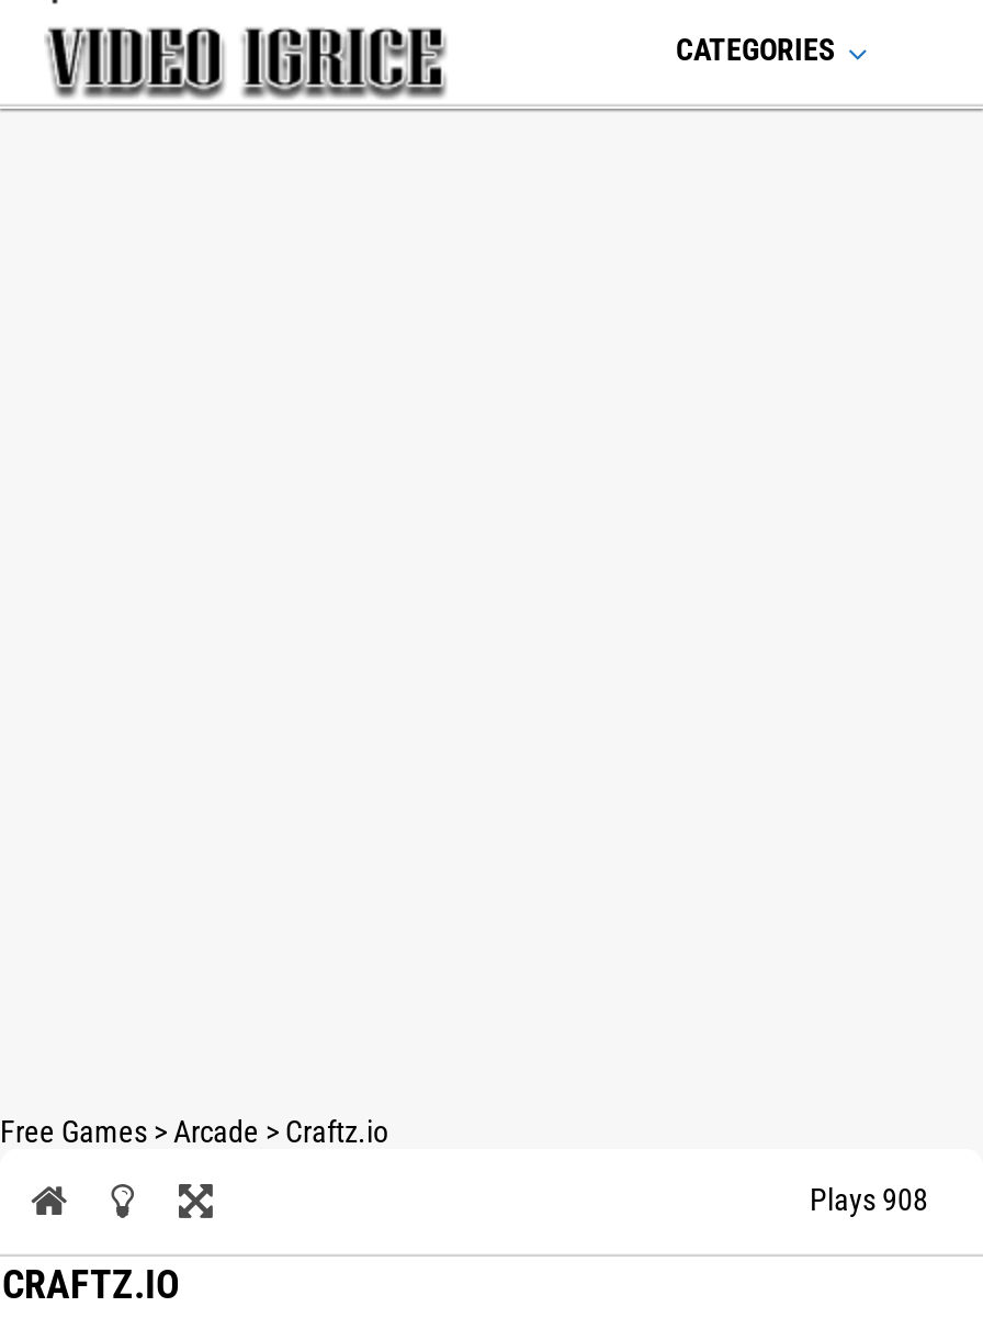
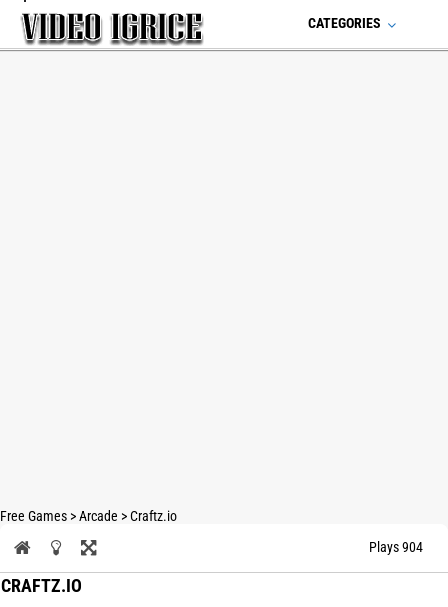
- Plays 908
+ Plays 904
